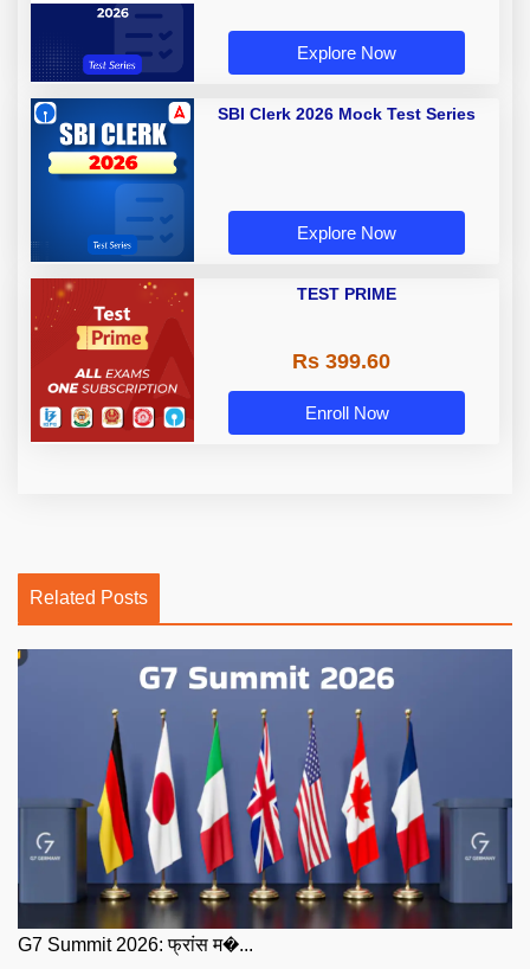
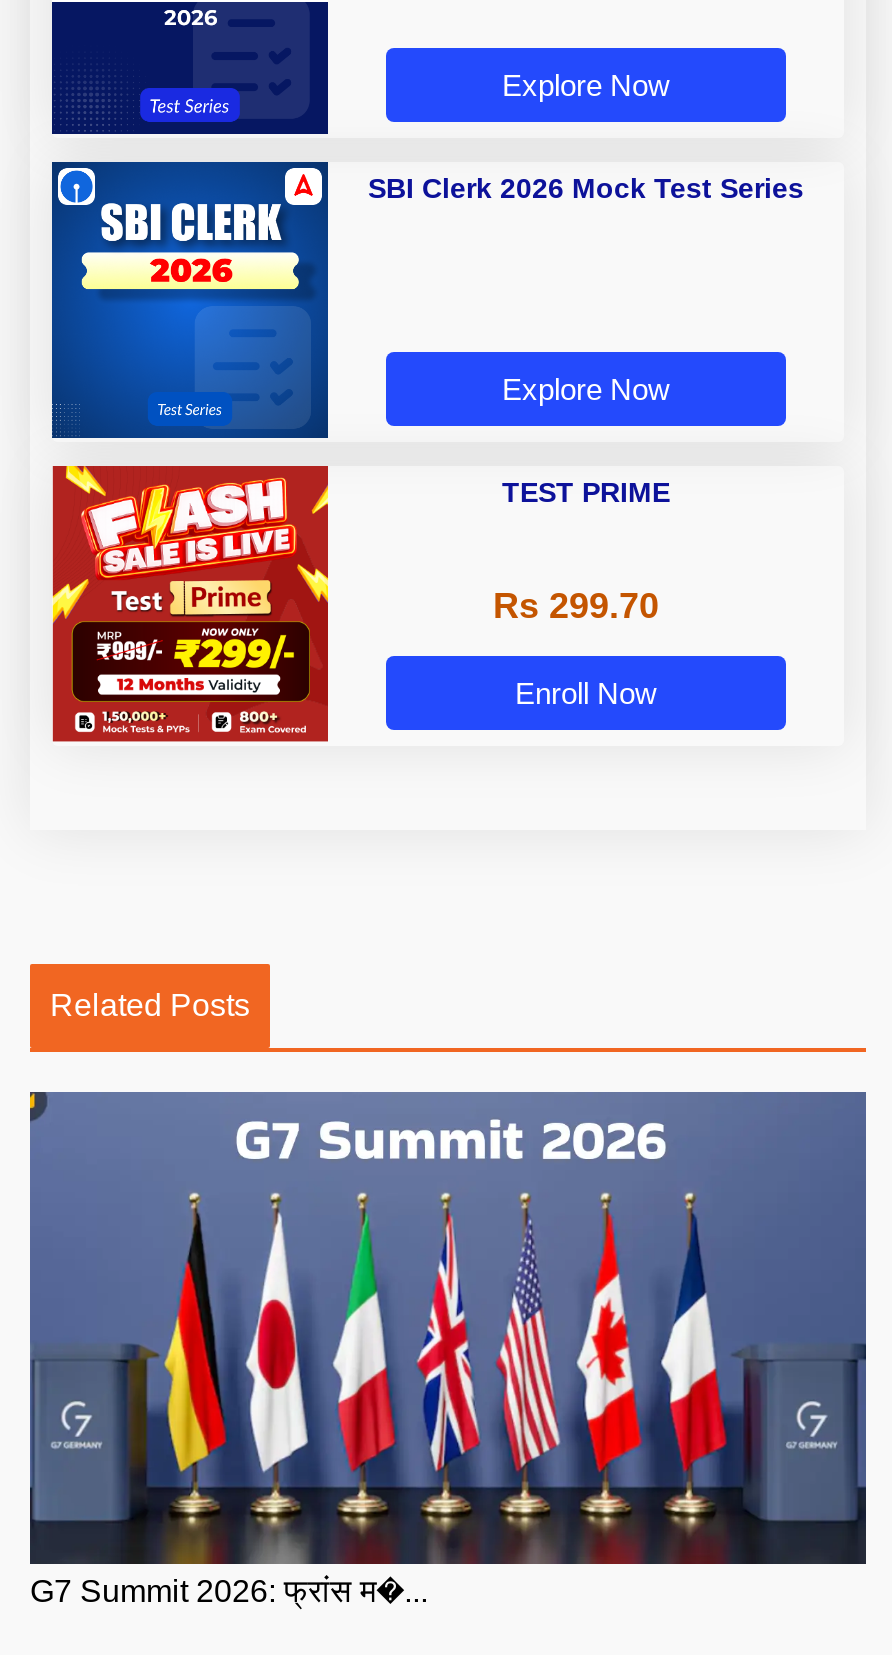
- [image]
+ [image]

- Rs 399.60
+ Rs 299.70
